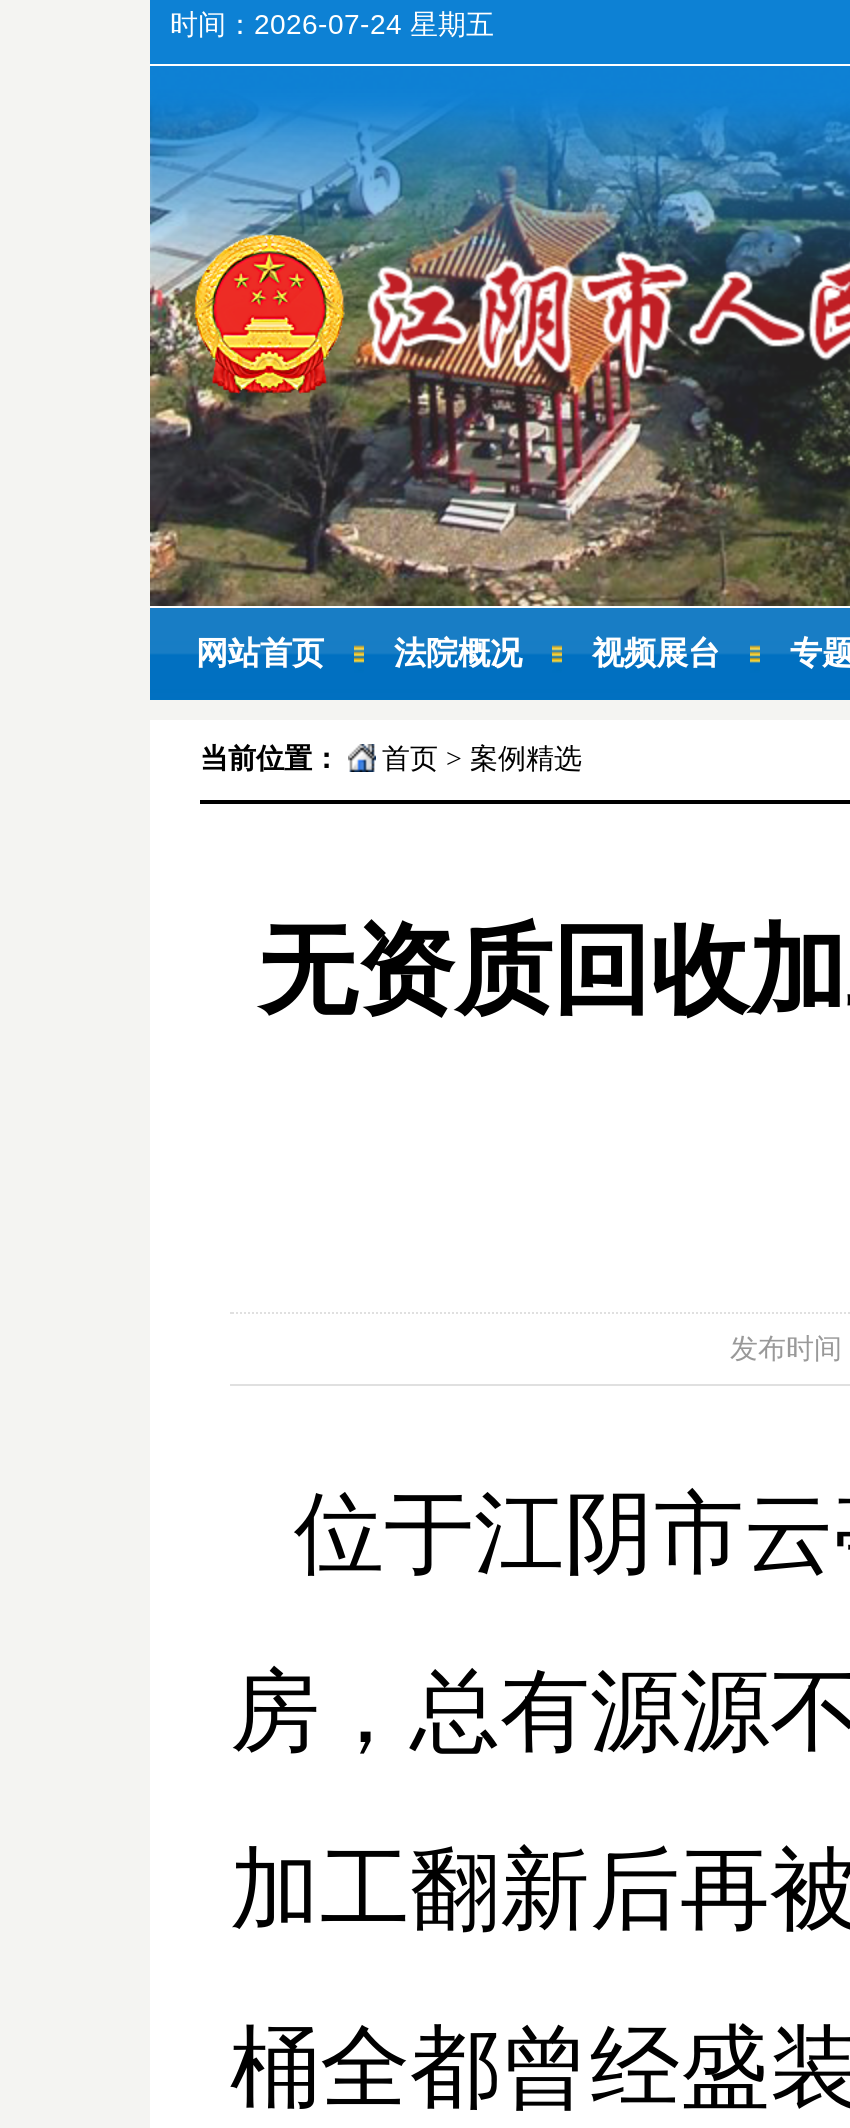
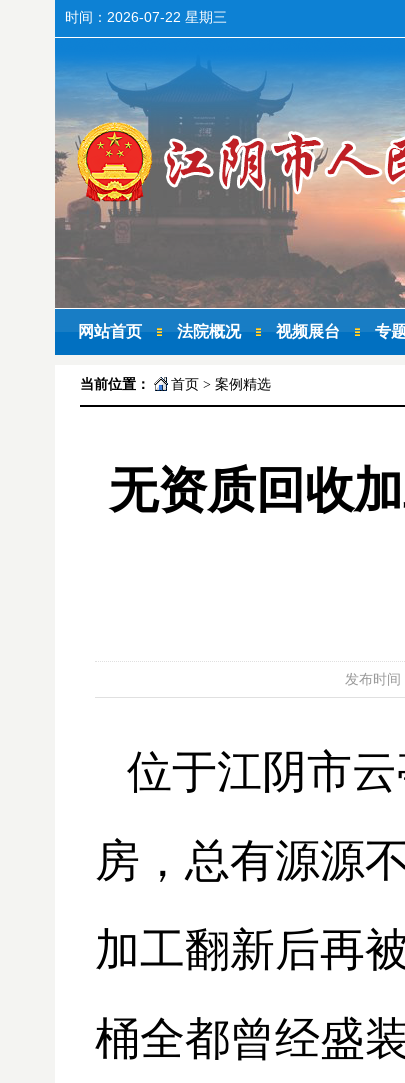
- 时间：2026-07-24 星期五
+ 时间：2026-07-22 星期三

- [image]
+ [image]
